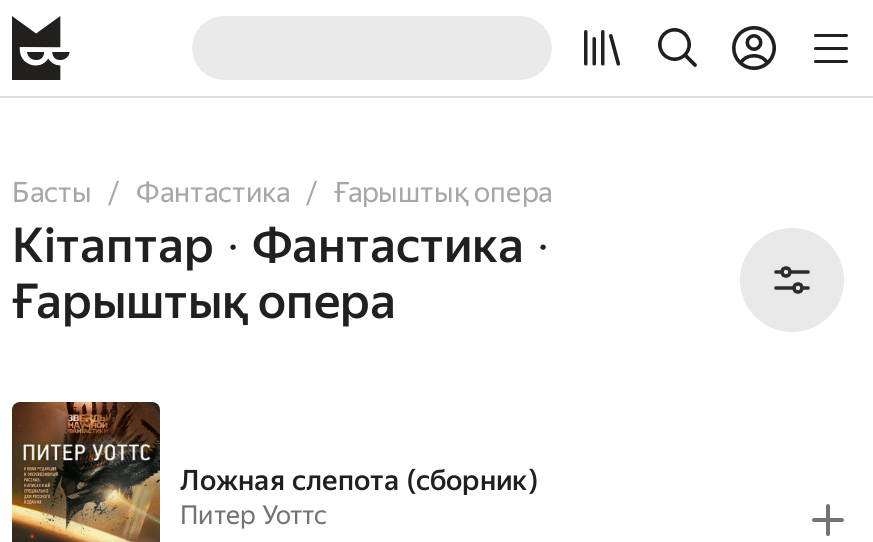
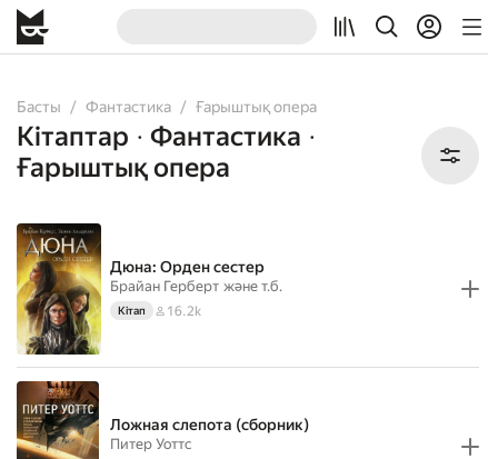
+ [image]
+ Дюна: Орден сестер
+ Брайан Герберт және т.б.
+ Кітап
+ 16.2k
